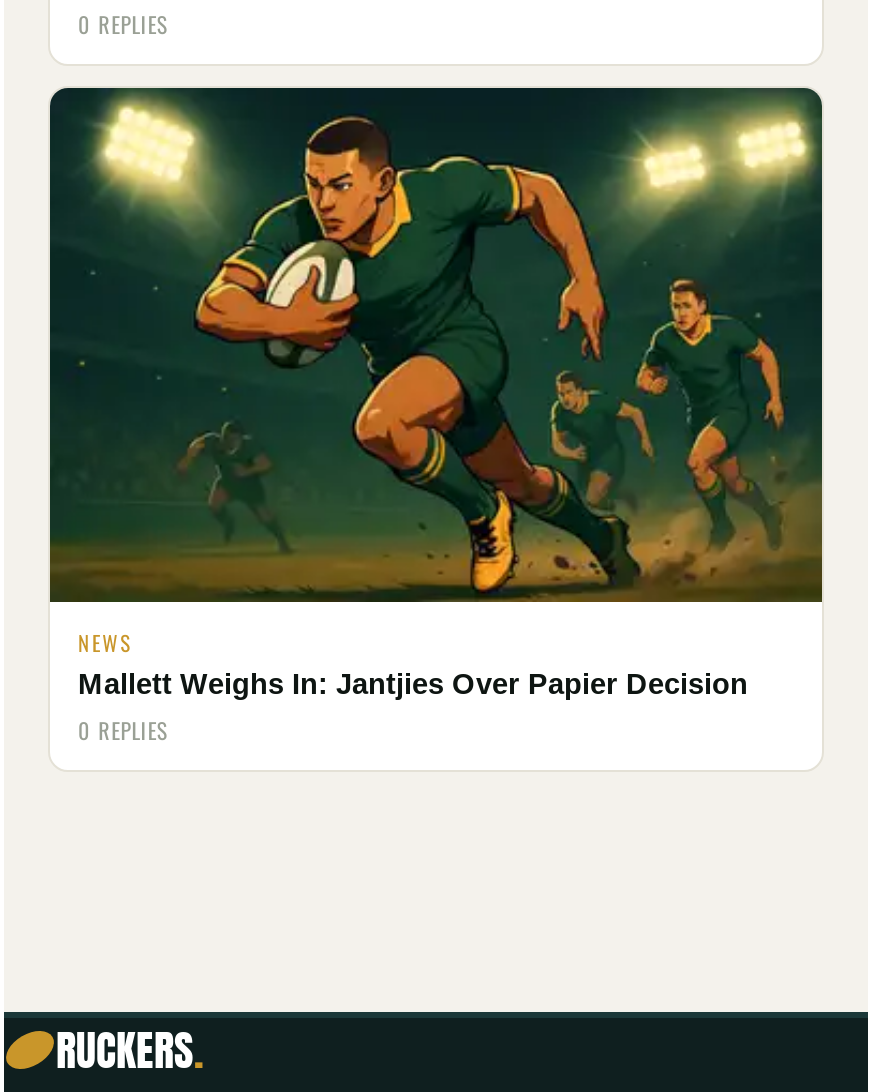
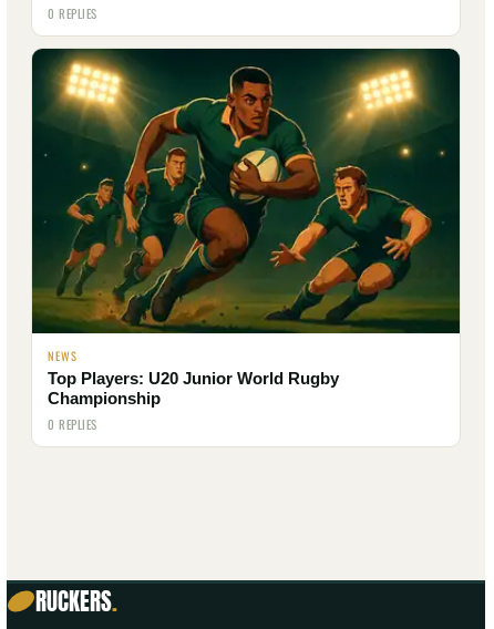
- [image]
- Mallett Weighs In: Jantjies Over Papier Decision
+ [image]
+ Top Players: U20 Junior World Rugby
+ Championship
